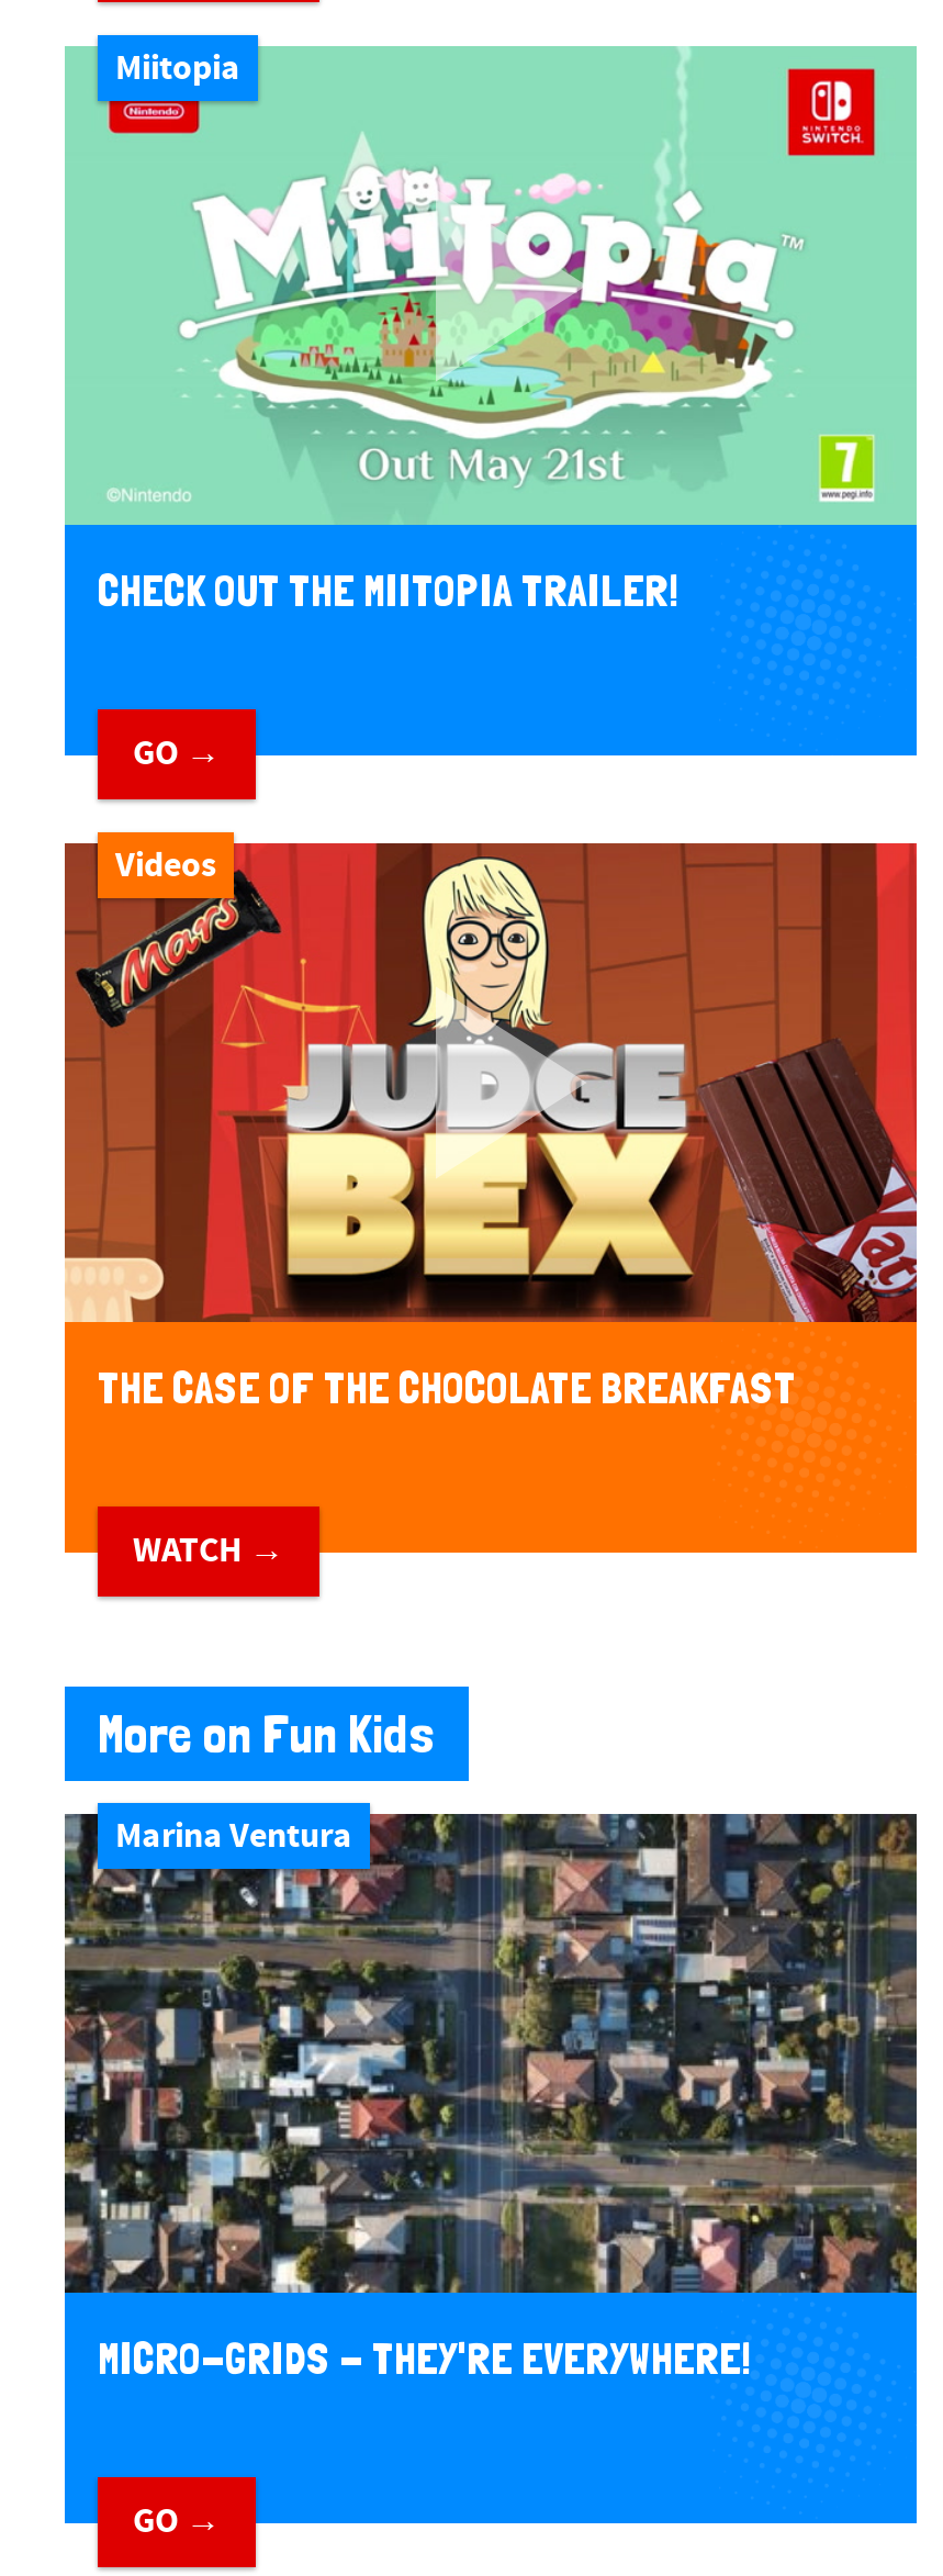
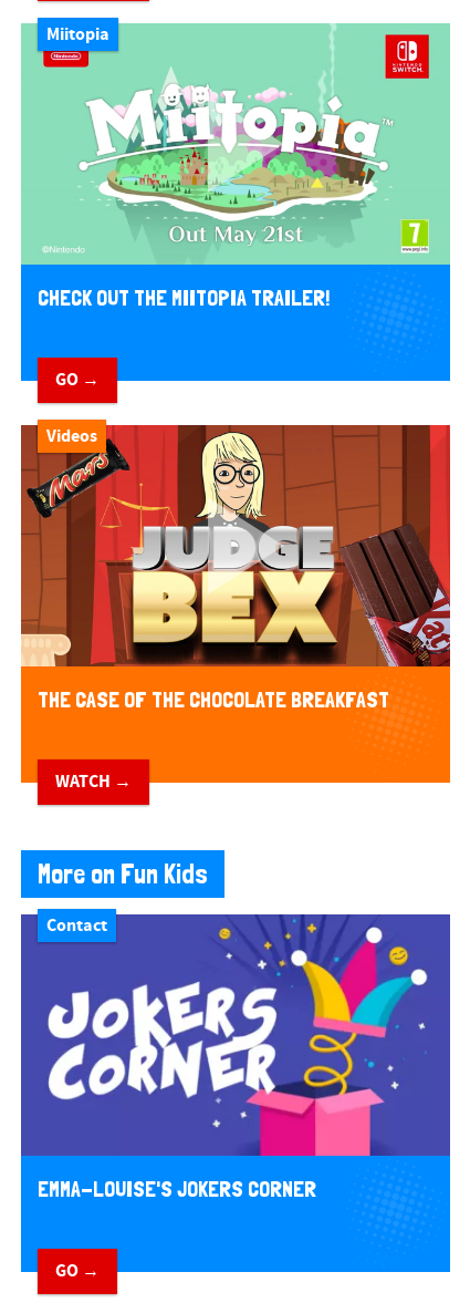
- [image]
- Marina Ventura
+ [image]
+ Contact

- MICRO-GRIDS - THEY'RE EVERYWHERE!
+ EMMA-LOUISE'S JOKERS CORNER
